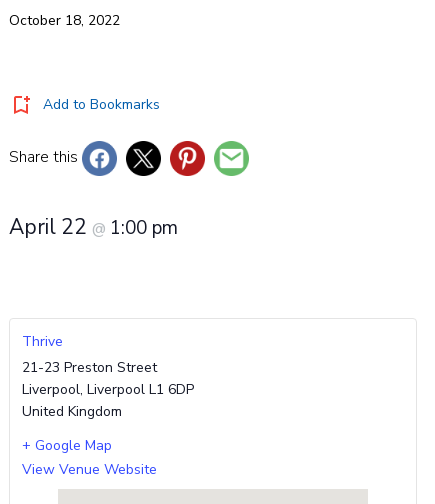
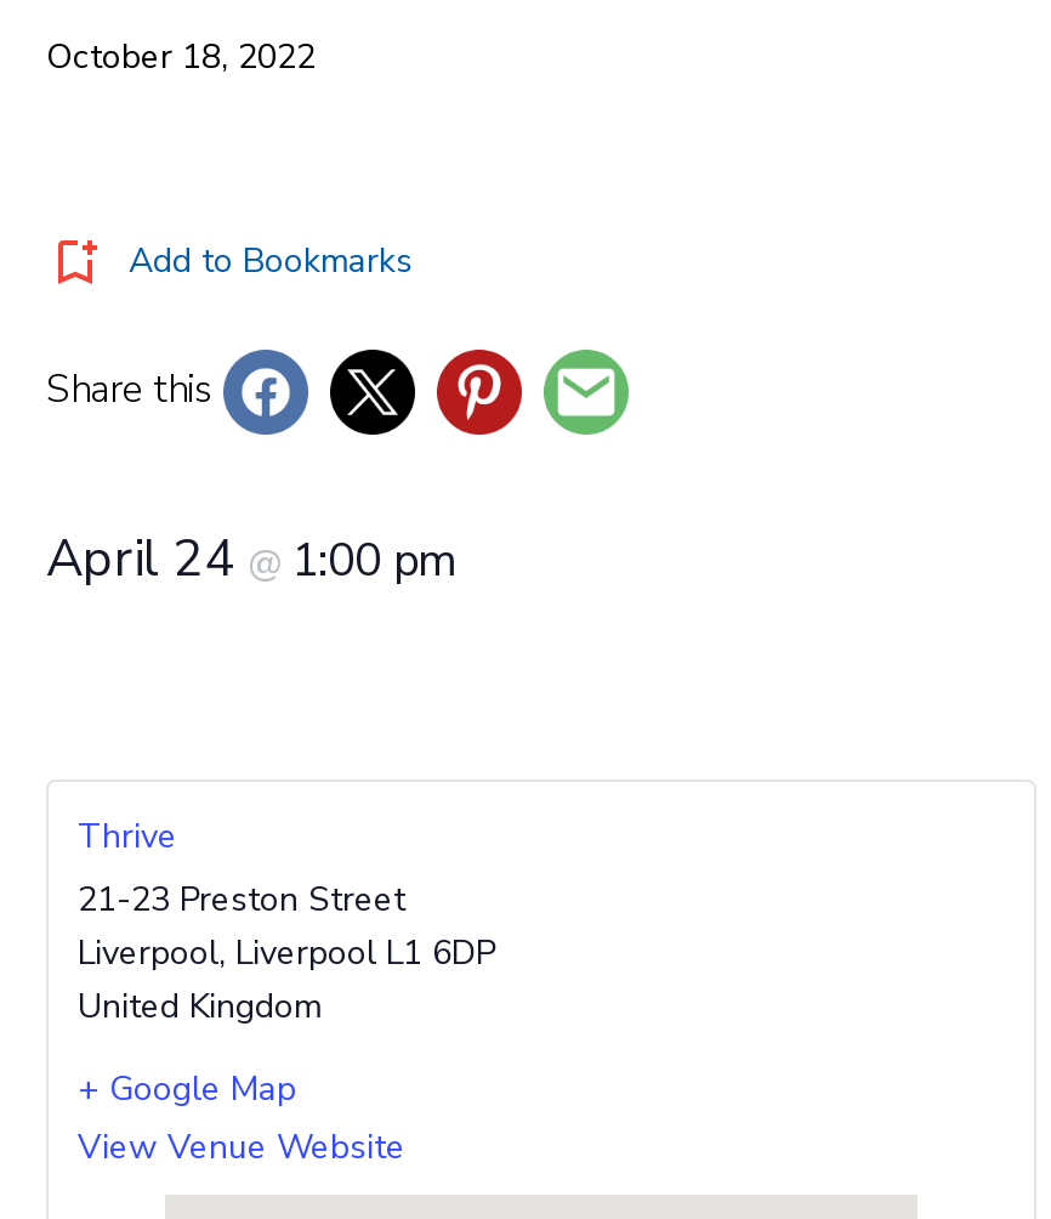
- April 22 @ 1:00 pm
+ April 24 @ 1:00 pm
